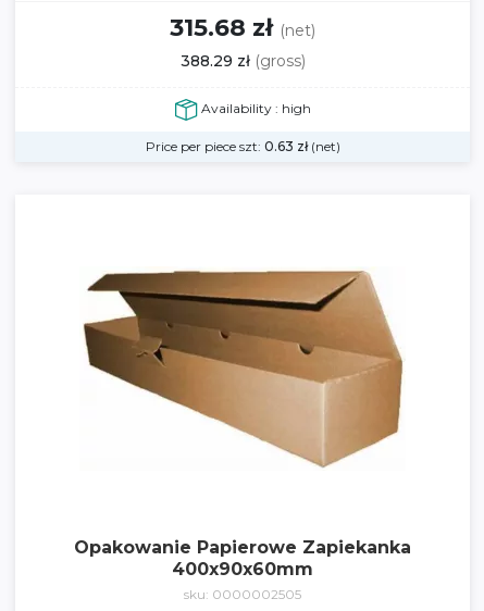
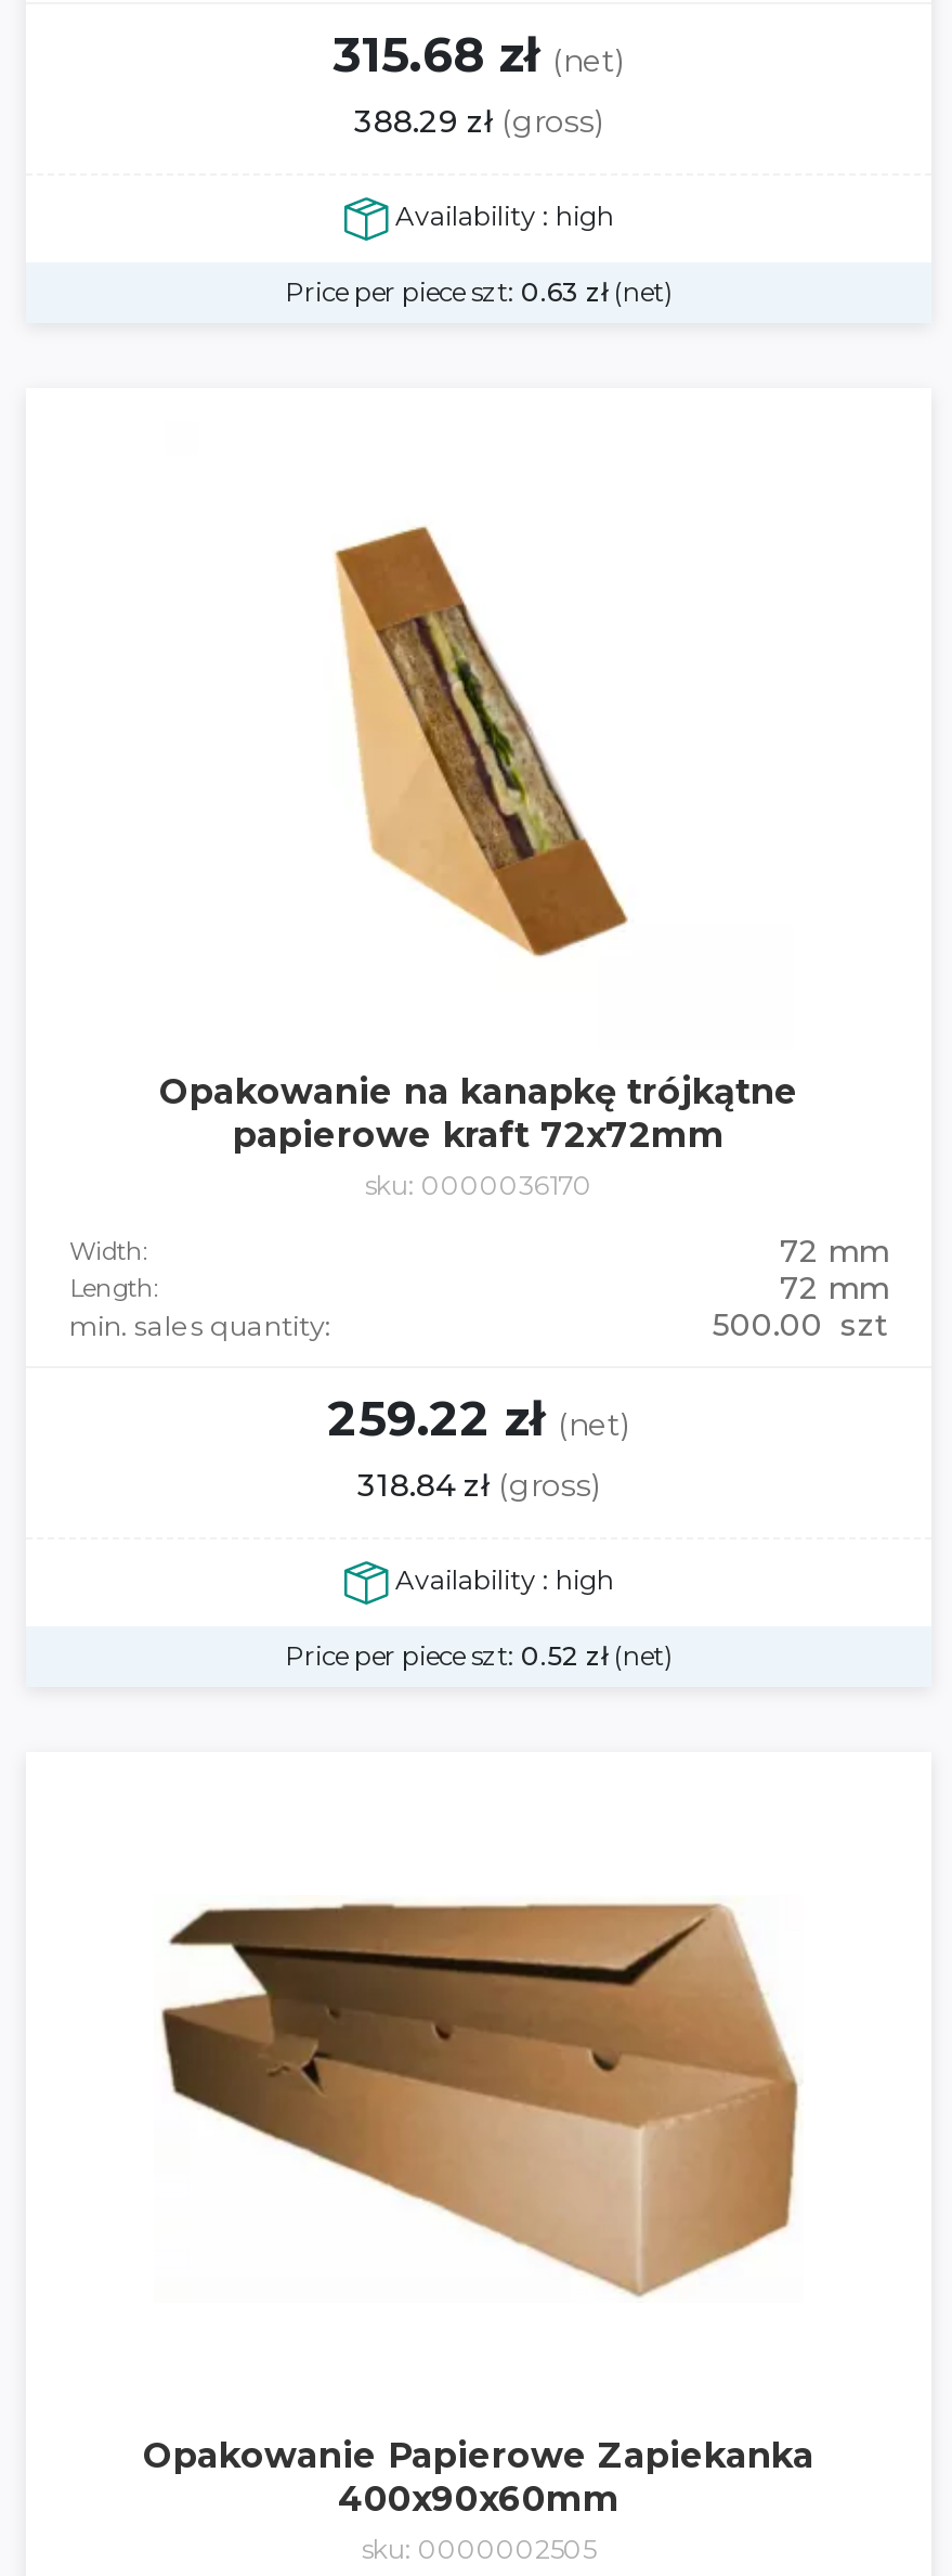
+ Opakowanie na kanapkę trójkątne
+ papierowe kraft 72x72mm
+ sku: 0000036170
+ Width:
+ 72 mm
+ Length:
+ 72 mm
+ min. sales quantity:
+ 500.00 szt
+ 259.22 zł (net)
+ 318.84 zł (gross)
+ Availability : high
+ Price per piece szt: 0.52 zł (net)

+ [image]
